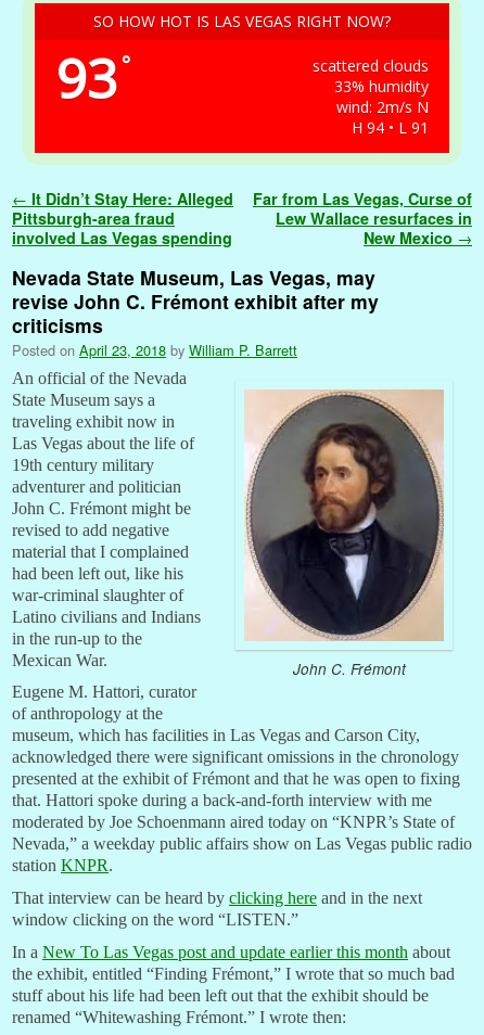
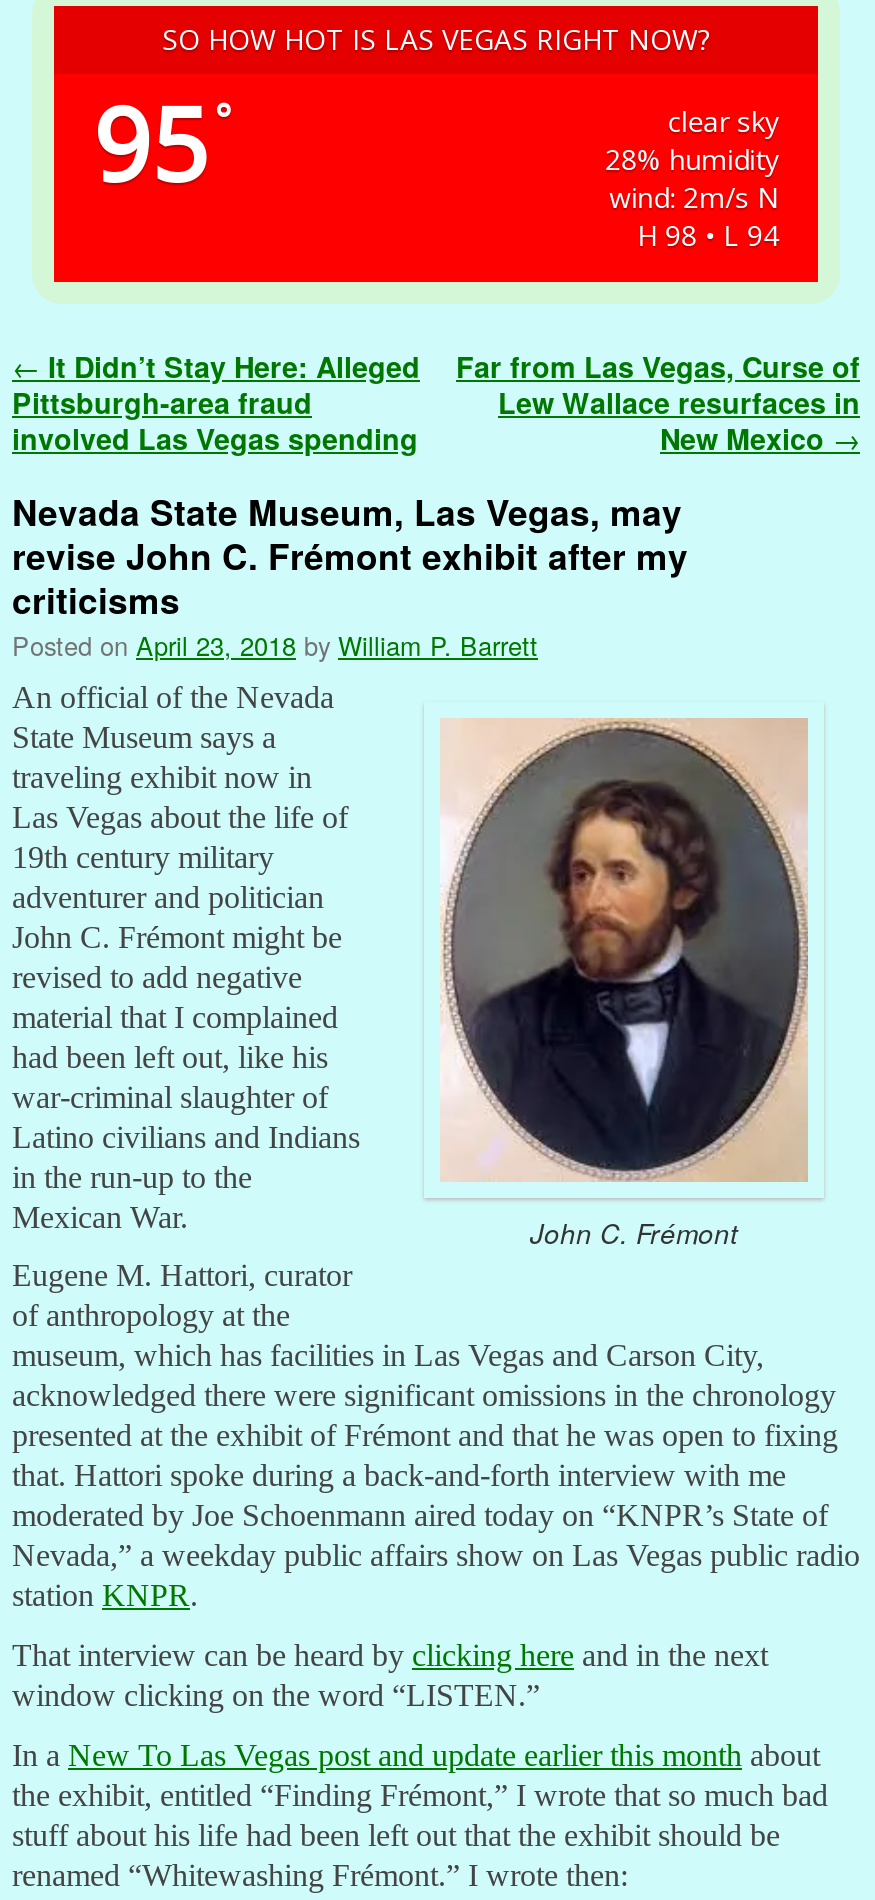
- 93 °
- scattered clouds
- 33% humidity
+ 95 °
+ clear sky
+ 28% humidity

- H 94 • L 91
+ H 98 • L 94
